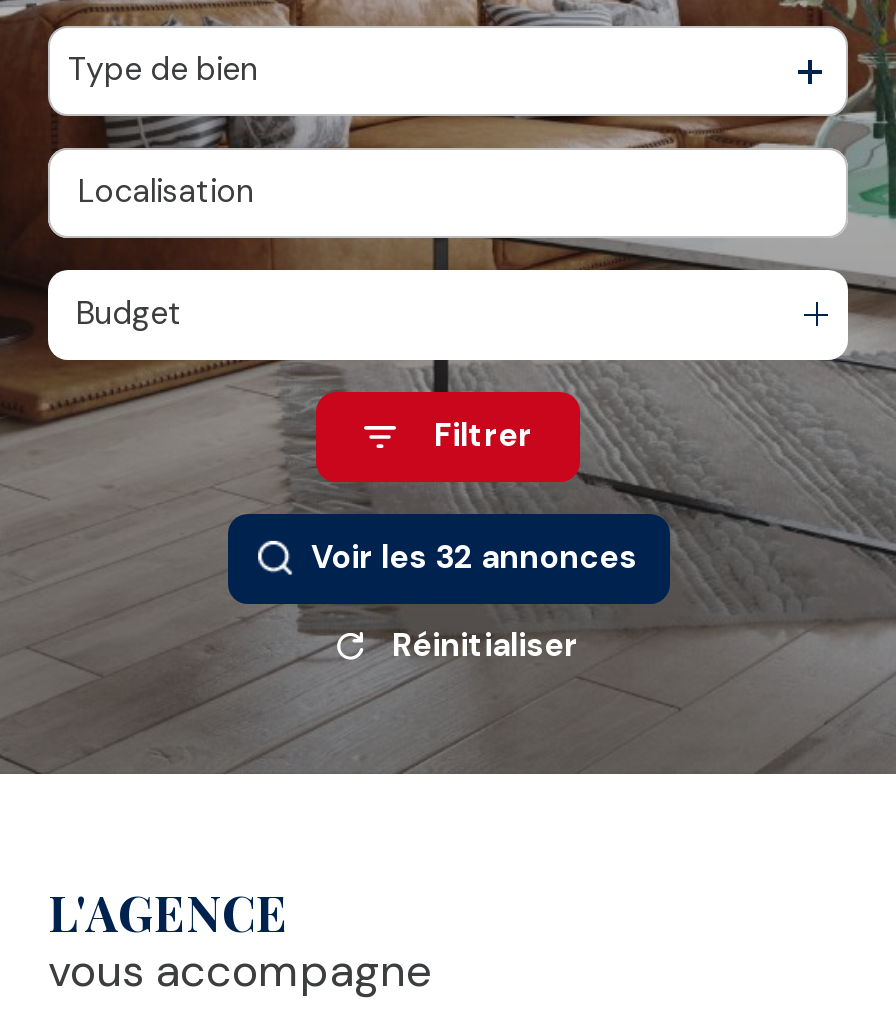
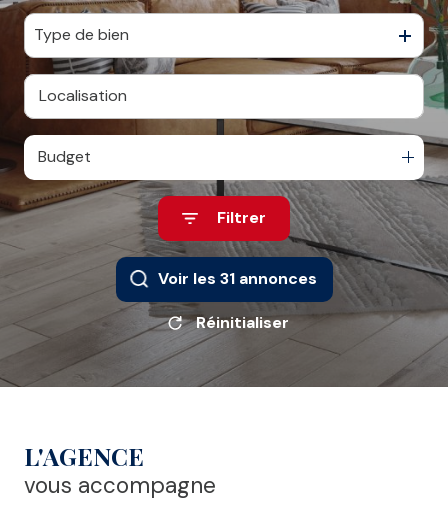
- Voir les 32 annonces
+ Voir les 31 annonces
